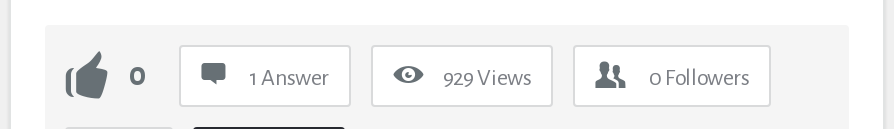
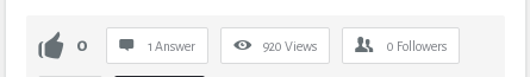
- 929Views
+ 920Views
